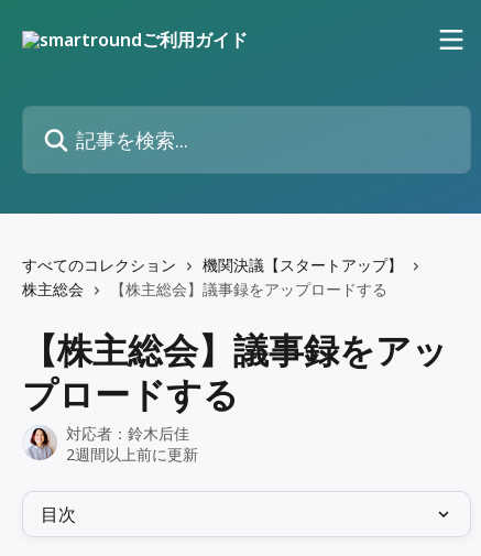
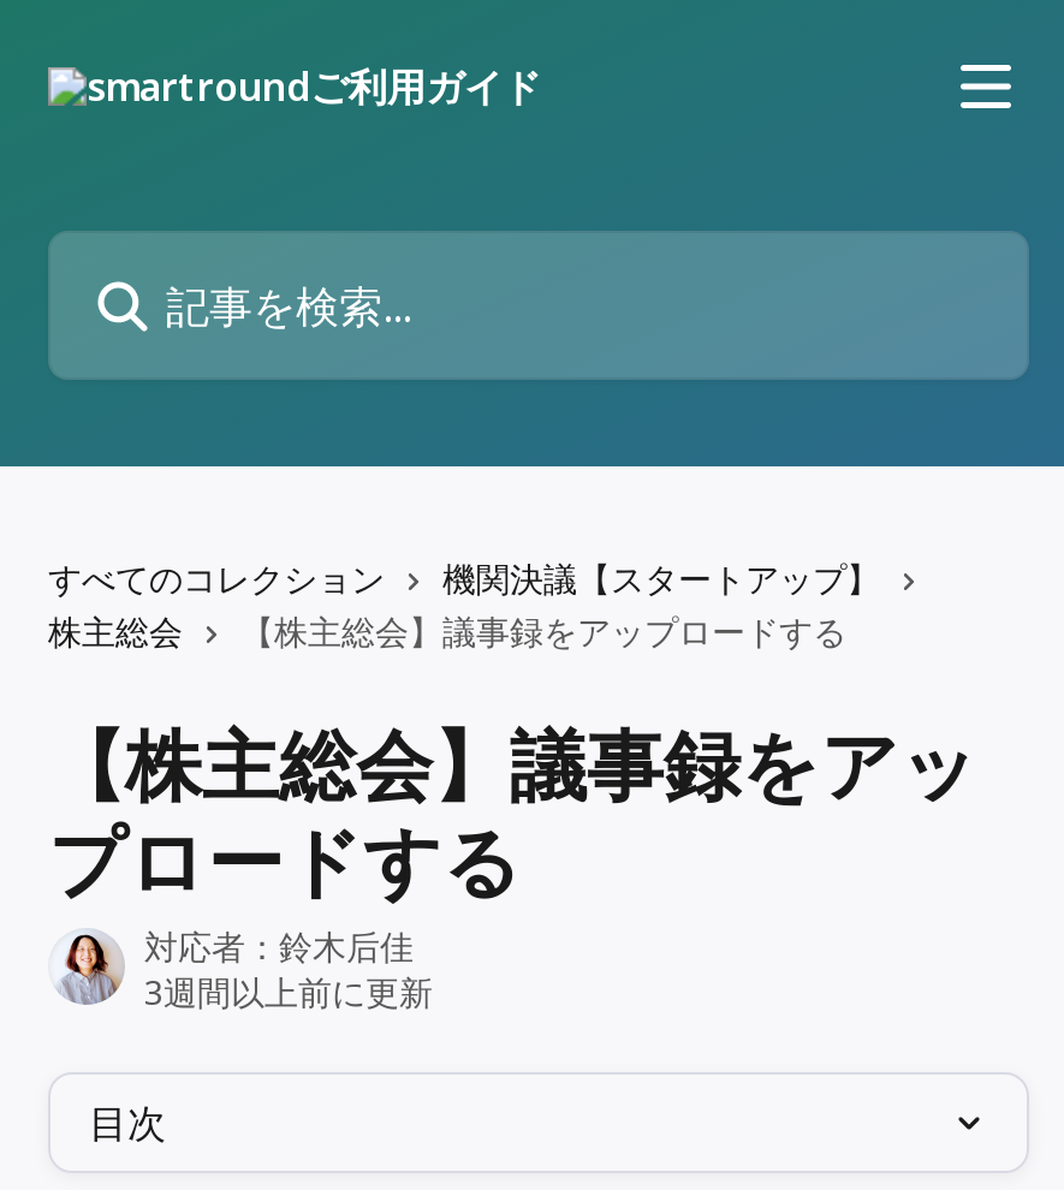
- 2週間以上前に更新
+ 3週間以上前に更新
